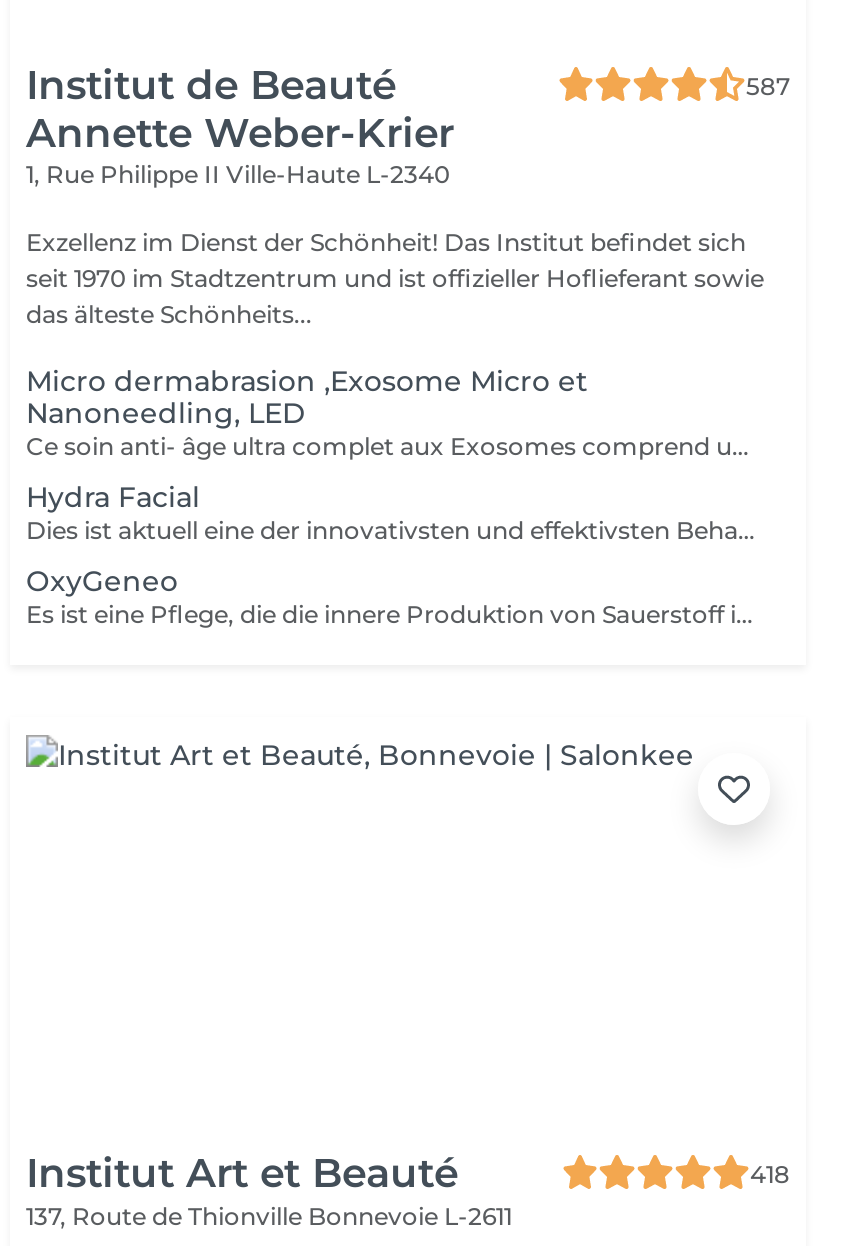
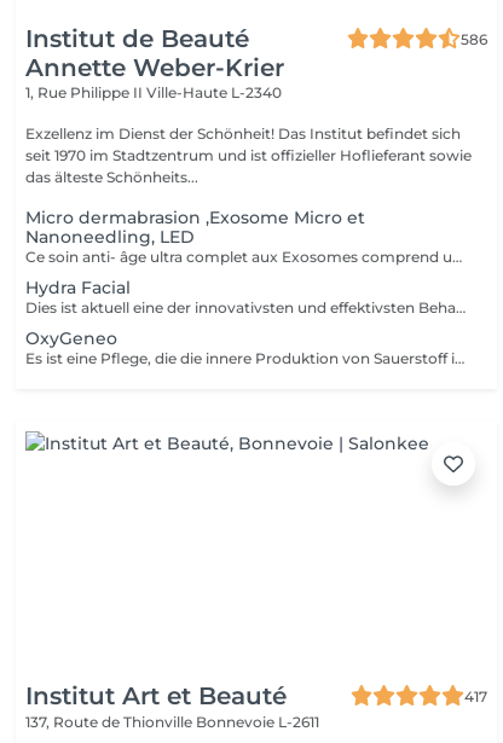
- 587
+ 586

- 418
+ 417
